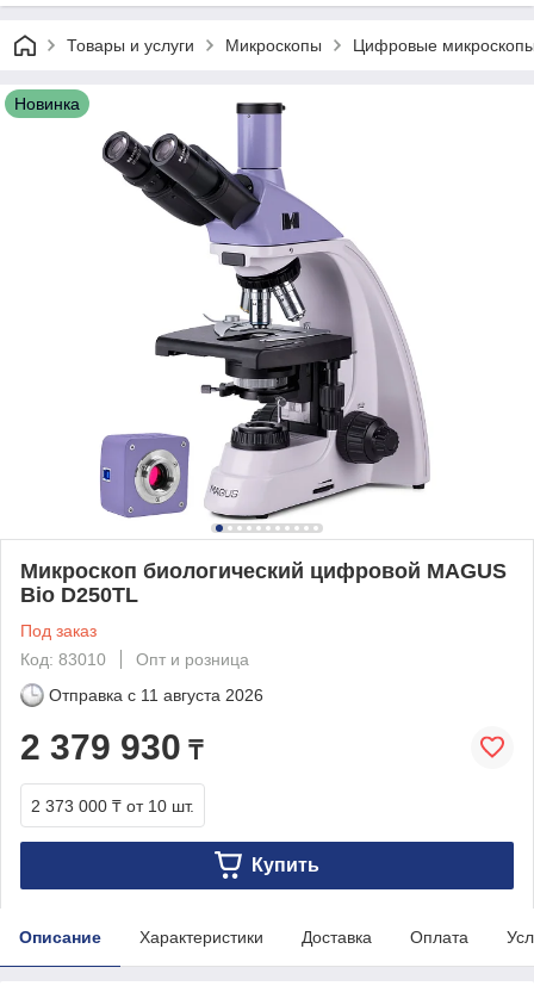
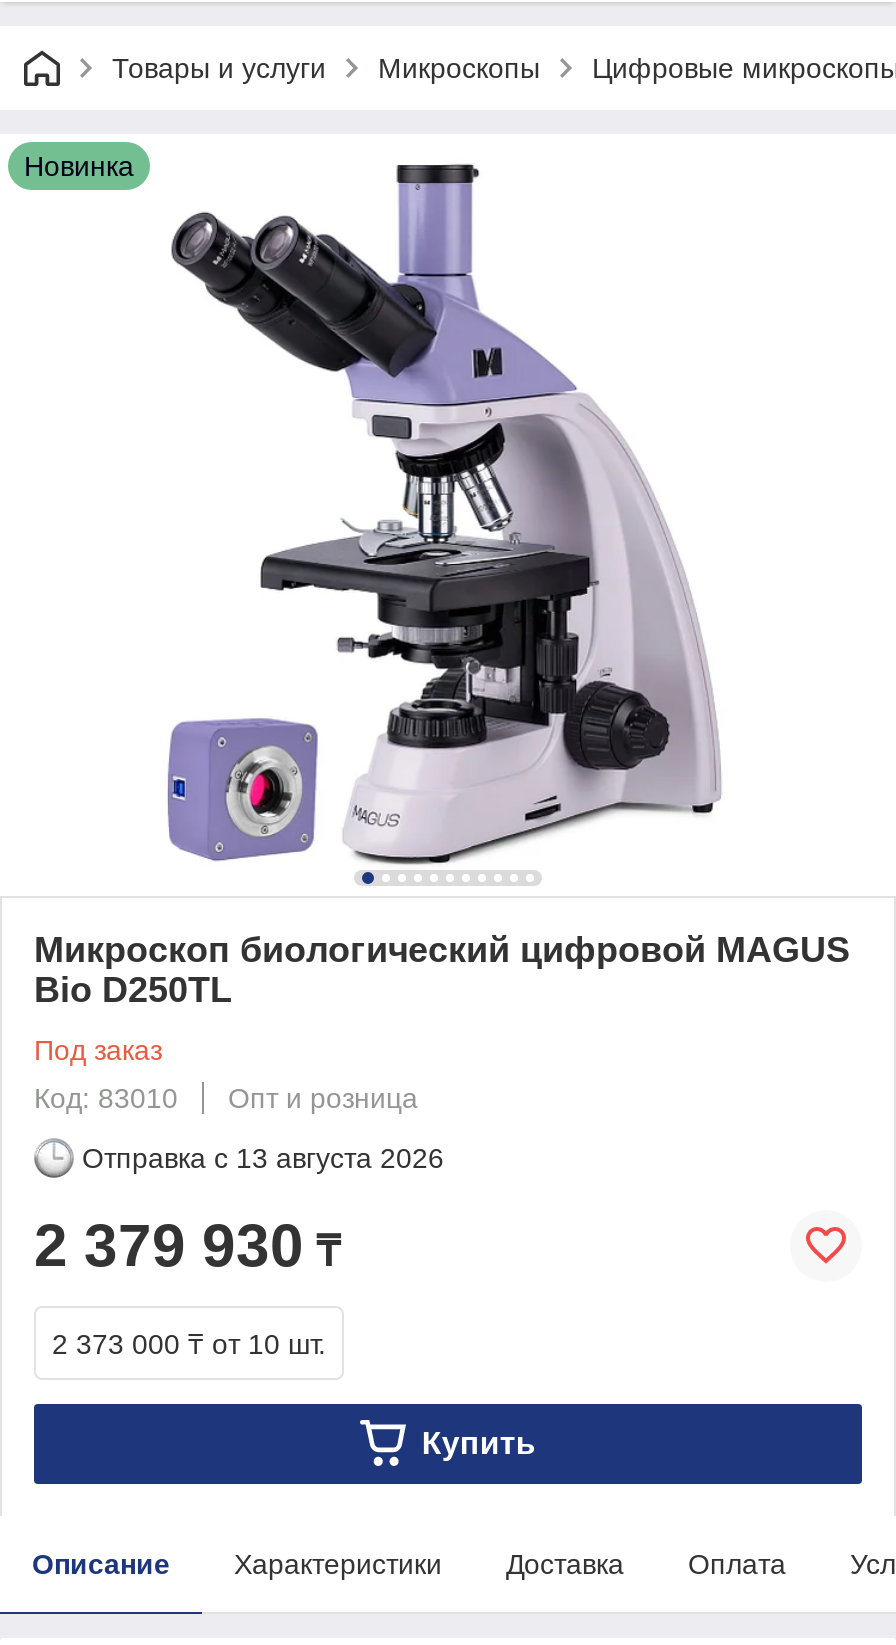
- Отправка с 11 августа 2026
+ Отправка с 13 августа 2026
